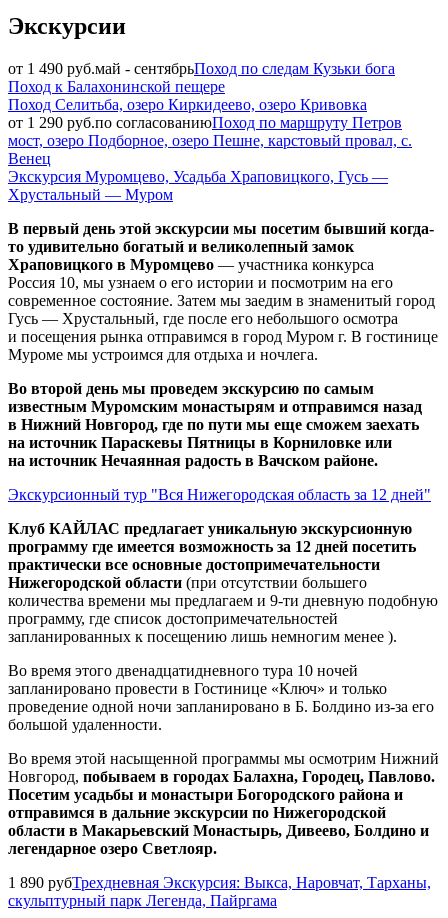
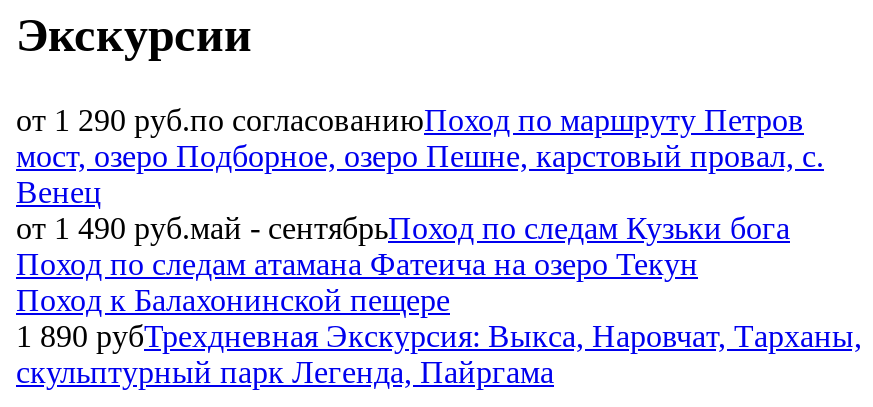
moved down: от 1 490 руб.май - сентябрьПоход по следам Кузьки бога | Поход к Балахонинской пещере

- Поход Селитьба, озеро Киркидеево, озеро Кривовка

- Экскурсия Муромцево, Усадьба Храповицкого, Гусь —
- Хрустальный — Муром
- В первый день этой экскурсии мы посетим бывший когда-
- то удивительно богатый и великолепный замок
- Храповицкого в Муромцево — участника конкурса
- Россия 10, мы узнаем о его истории и посмотрим на его
- современное состояние. Затем мы заедим в знаменитый город
- Гусь — Хрустальный, где после его небольшого осмотра
- и посещения рынка отправимся в город Муром г. В гостинице
- Муроме мы устроимся для отдыха и ночлега.
- Во второй день мы проведем экскурсию по самым
- известным Муромским монастырям и отправимся назад
- в Нижний Новгород, где по пути мы еще сможем заехать
- на источник Параскевы Пятницы в Корниловке или
- на источник Нечаянная радость в Вачском районе.
- Экскурсионный тур "Вся Нижегородская область за 12 дней"
- Клуб КАЙЛАС предлагает уникальную экскурсионную
- программу где имеется возможность за 12 дней посетить
- практически все основные достопримечательности
- Нижегородской области (при отсутствии большего
- количества времени мы предлагаем и 9-ти дневную подобную
- программу, где список достопримечательностей
- запланированных к посещению лишь немногим менее ).
- Во время этого двенадцатидневного тура 10 ночей
- запланировано провести в Гостинице «Ключ» и только
- проведение одной ночи запланировано в Б. Болдино из-за его
- большой удаленности.
- Во время этой насыщенной программы мы осмотрим Нижний
- Новгород, побываем в городах Балахна, Городец, Павлово.
- Посетим усадьбы и монастыри Богородского района и
- отправимся в дальние экскурсии по Нижегородской
- области в Макарьевский Монастырь, Дивеево, Болдино и
- легендарное озеро Светлояр.
+ Поход по следам атамана Фатеича на озеро Текун
